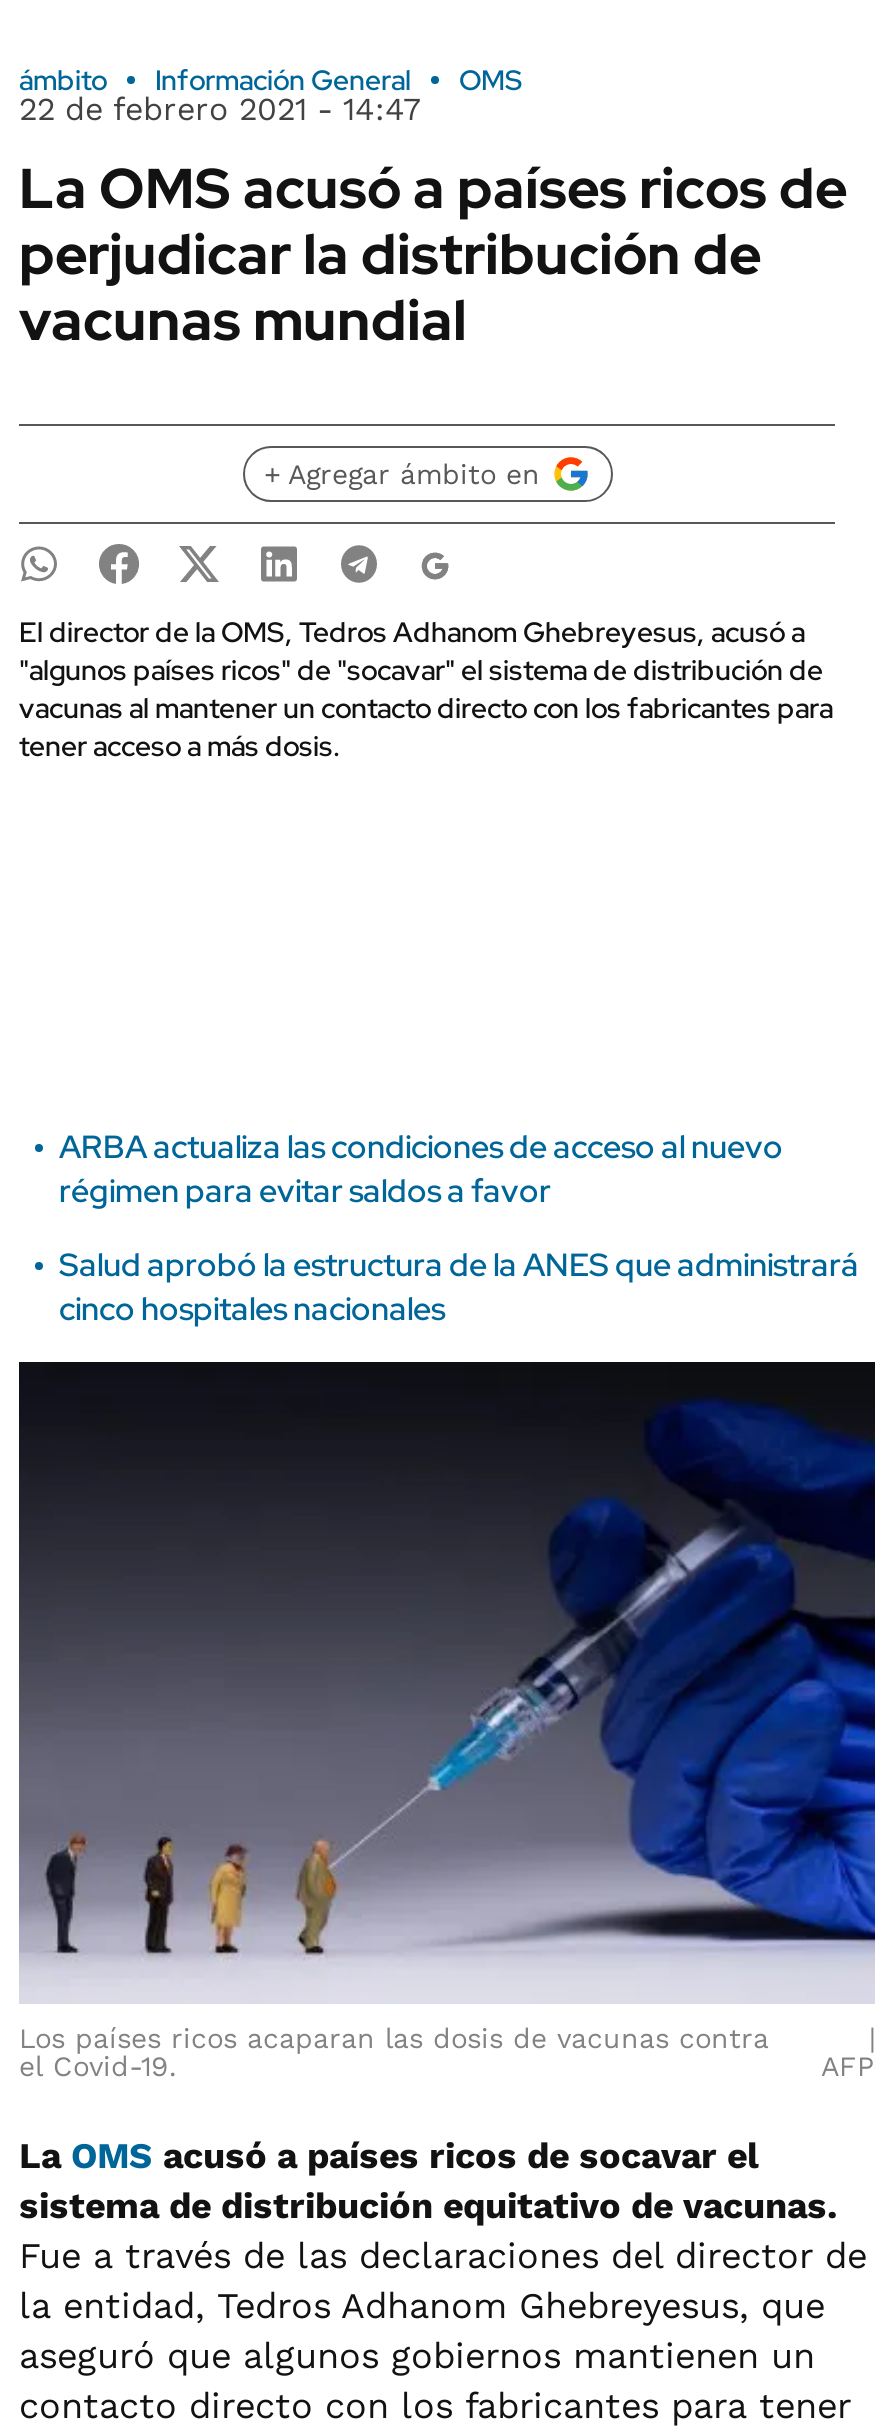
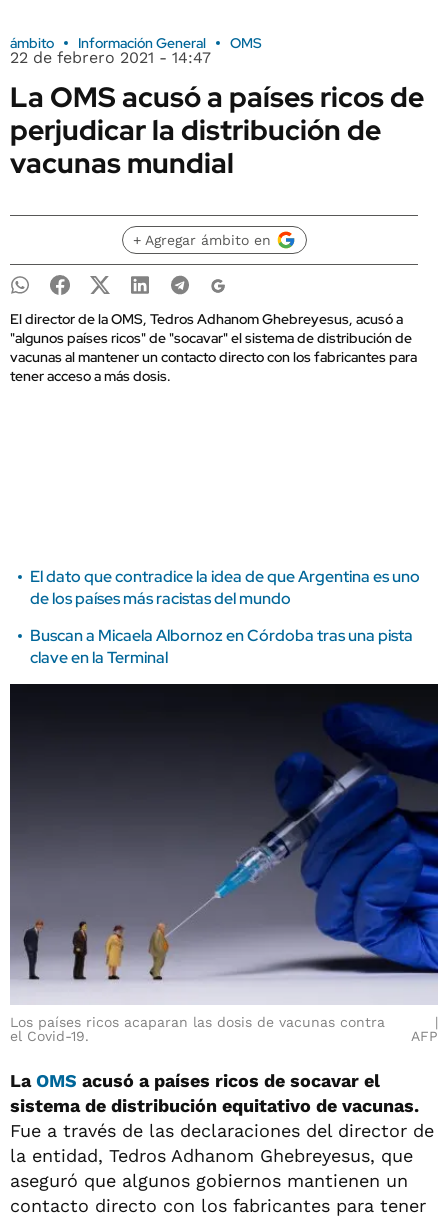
- ARBA actualiza las condiciones de acceso al nuevo
- régimen para evitar saldos a favor
+ El dato que contradice la idea de que Argentina es uno
+ de los países más racistas del mundo

- Salud aprobó la estructura de la ANES que administrará
- cinco hospitales nacionales
+ Buscan a Micaela Albornoz en Córdoba tras una pista
+ clave en la Terminal
